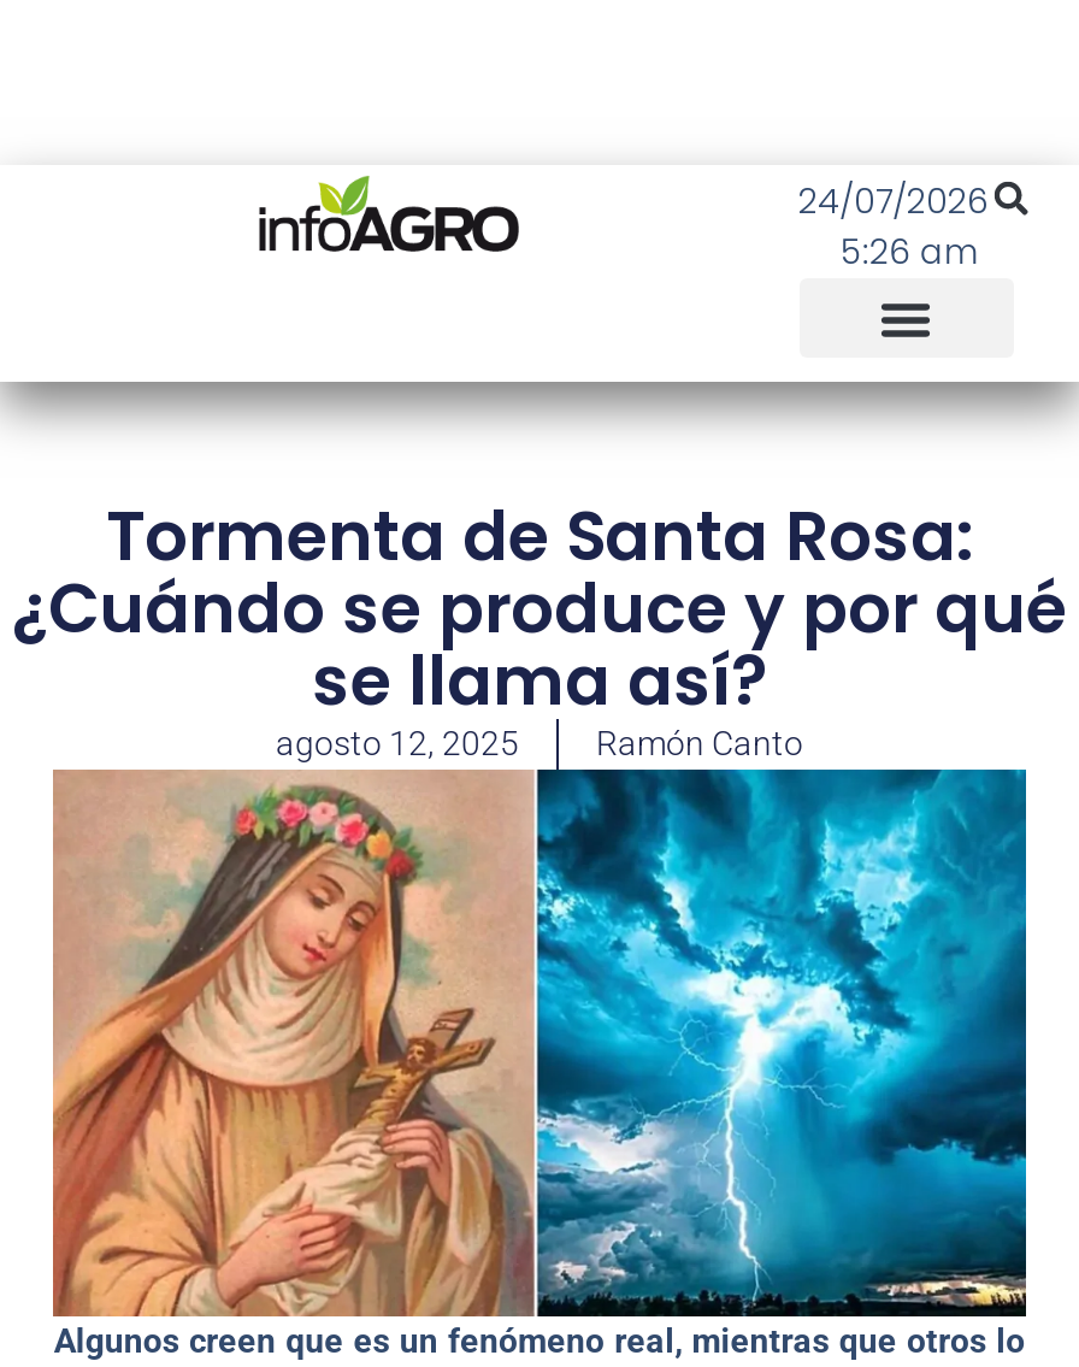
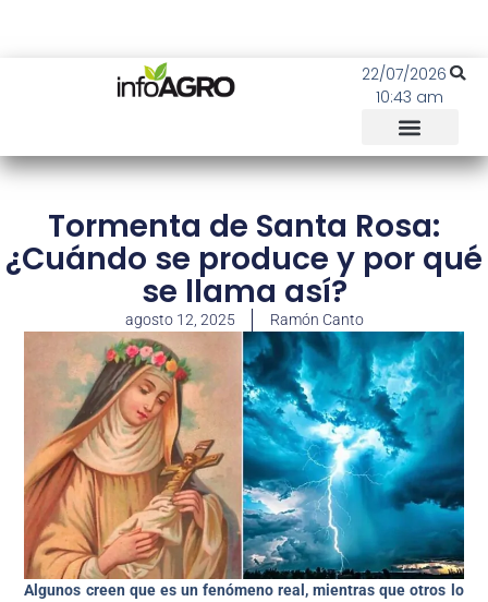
- 24/07/2026
+ 22/07/2026

- 5:26 am
+ 10:43 am
